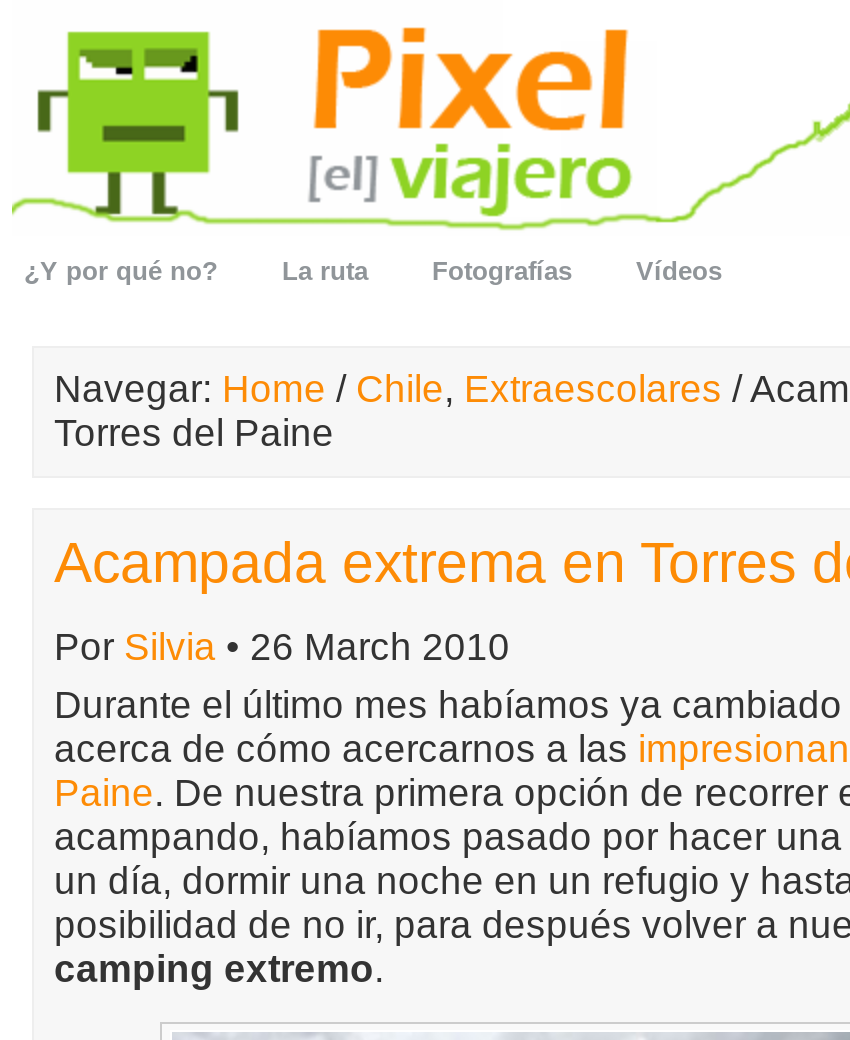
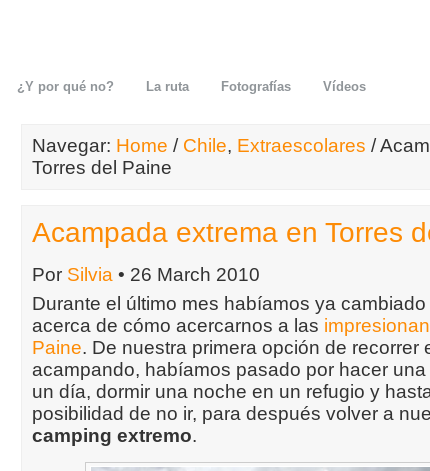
- [image]
